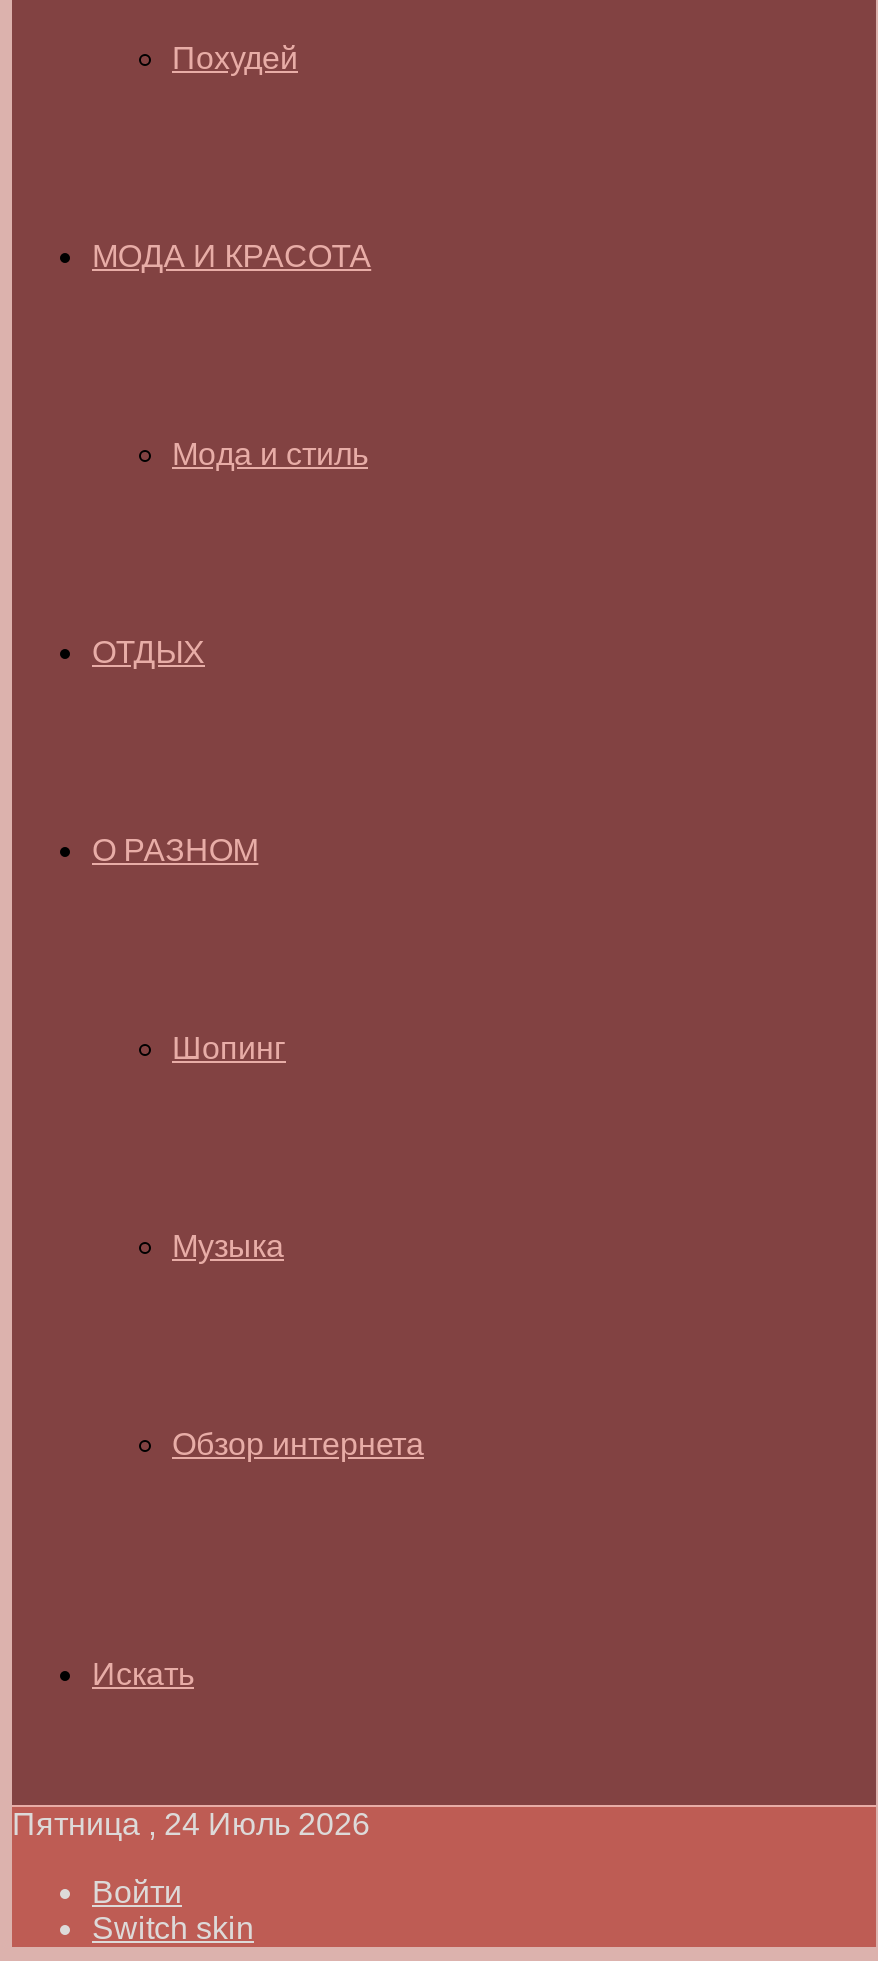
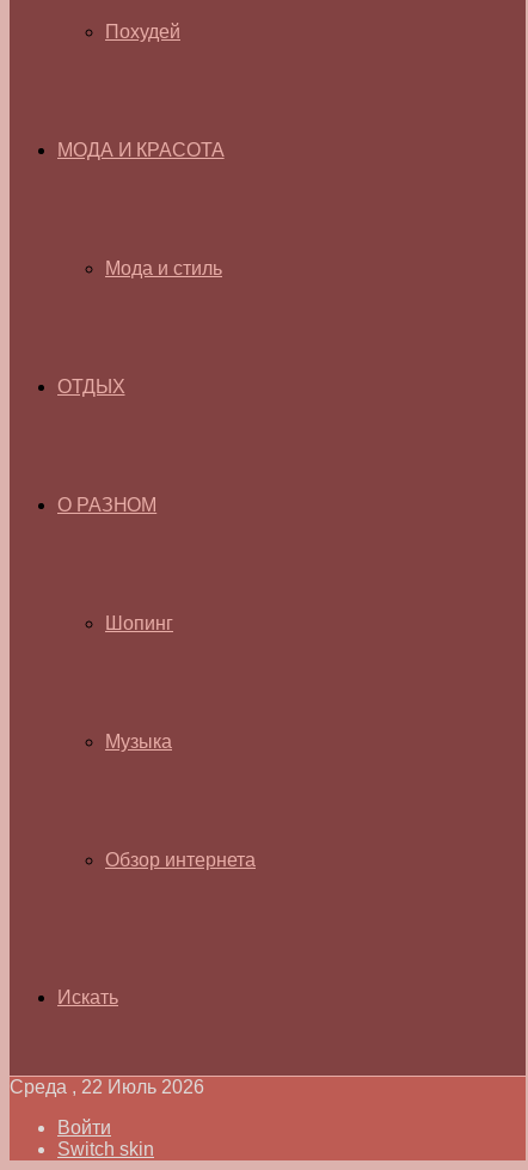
- Пятница , 24 Июль 2026
+ Среда , 22 Июль 2026
